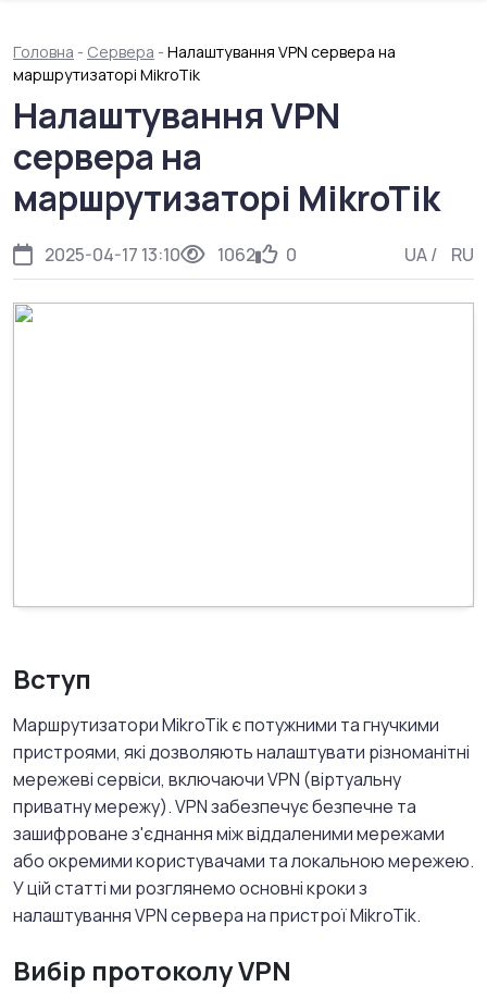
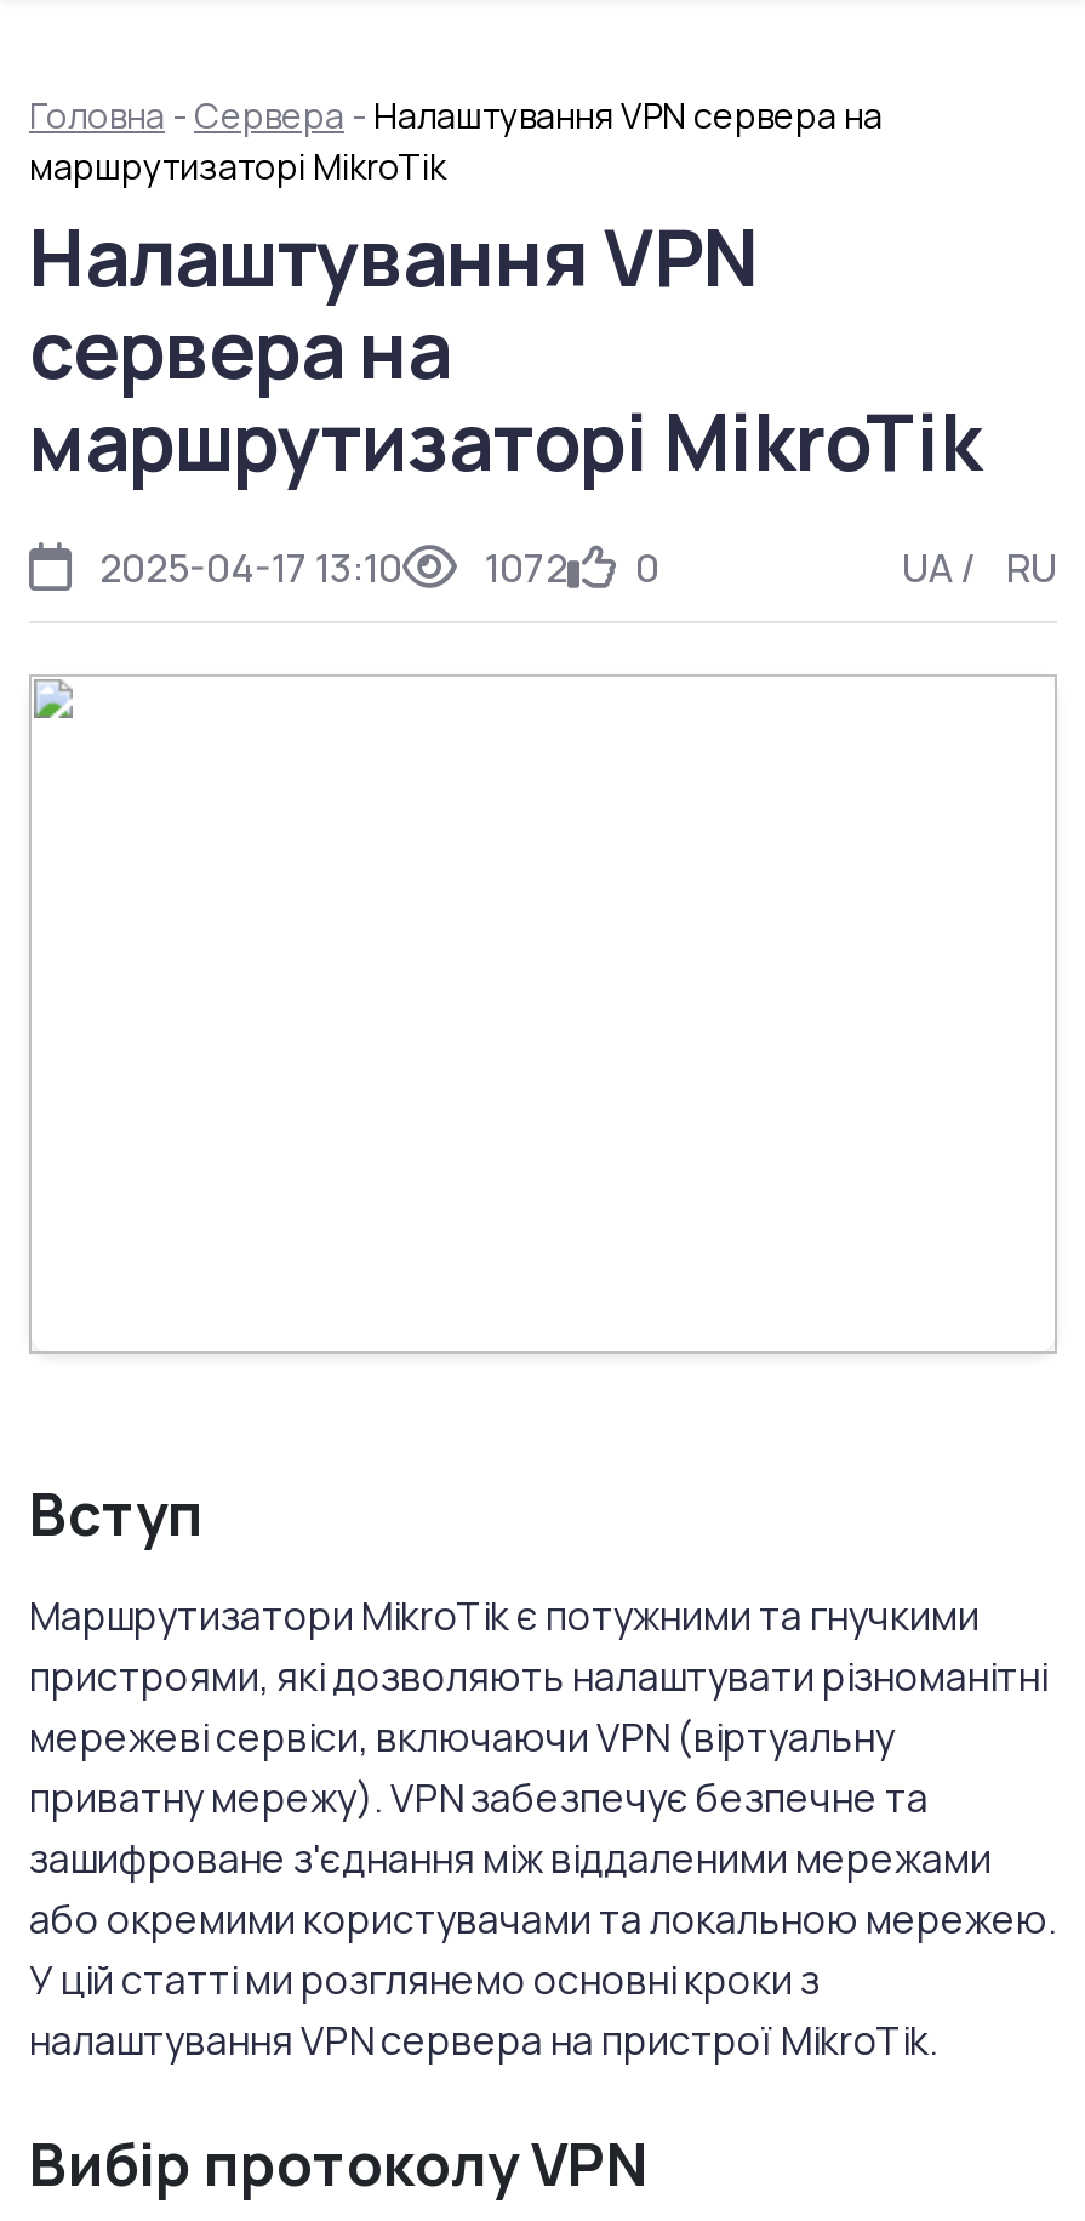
- 2025-04-17 13:10 1062 0
+ 2025-04-17 13:10 1072 0
